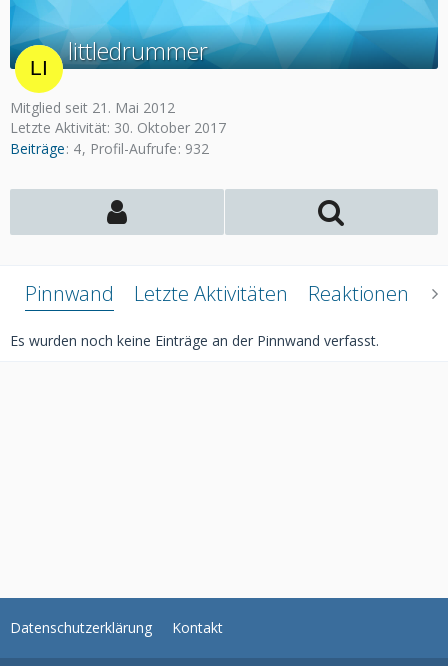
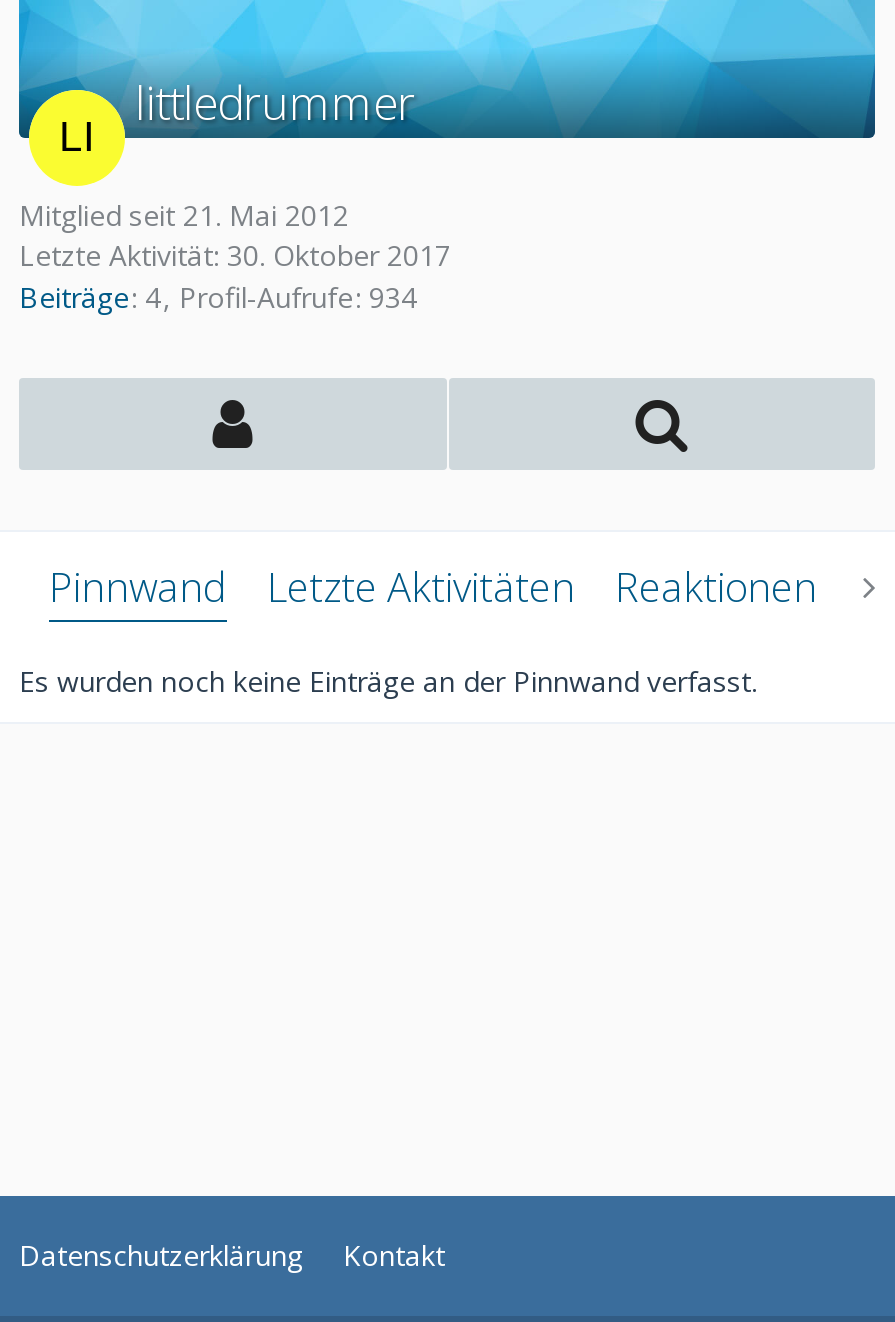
- Beiträge 4 Profil-Aufrufe 932
+ Beiträge 4 Profil-Aufrufe 934
